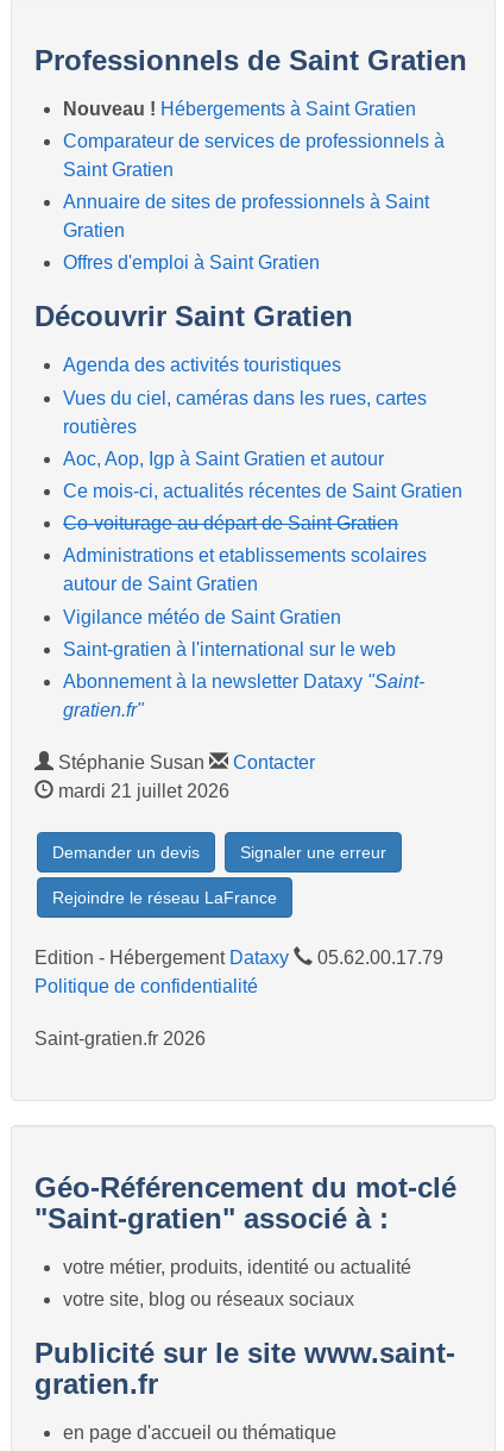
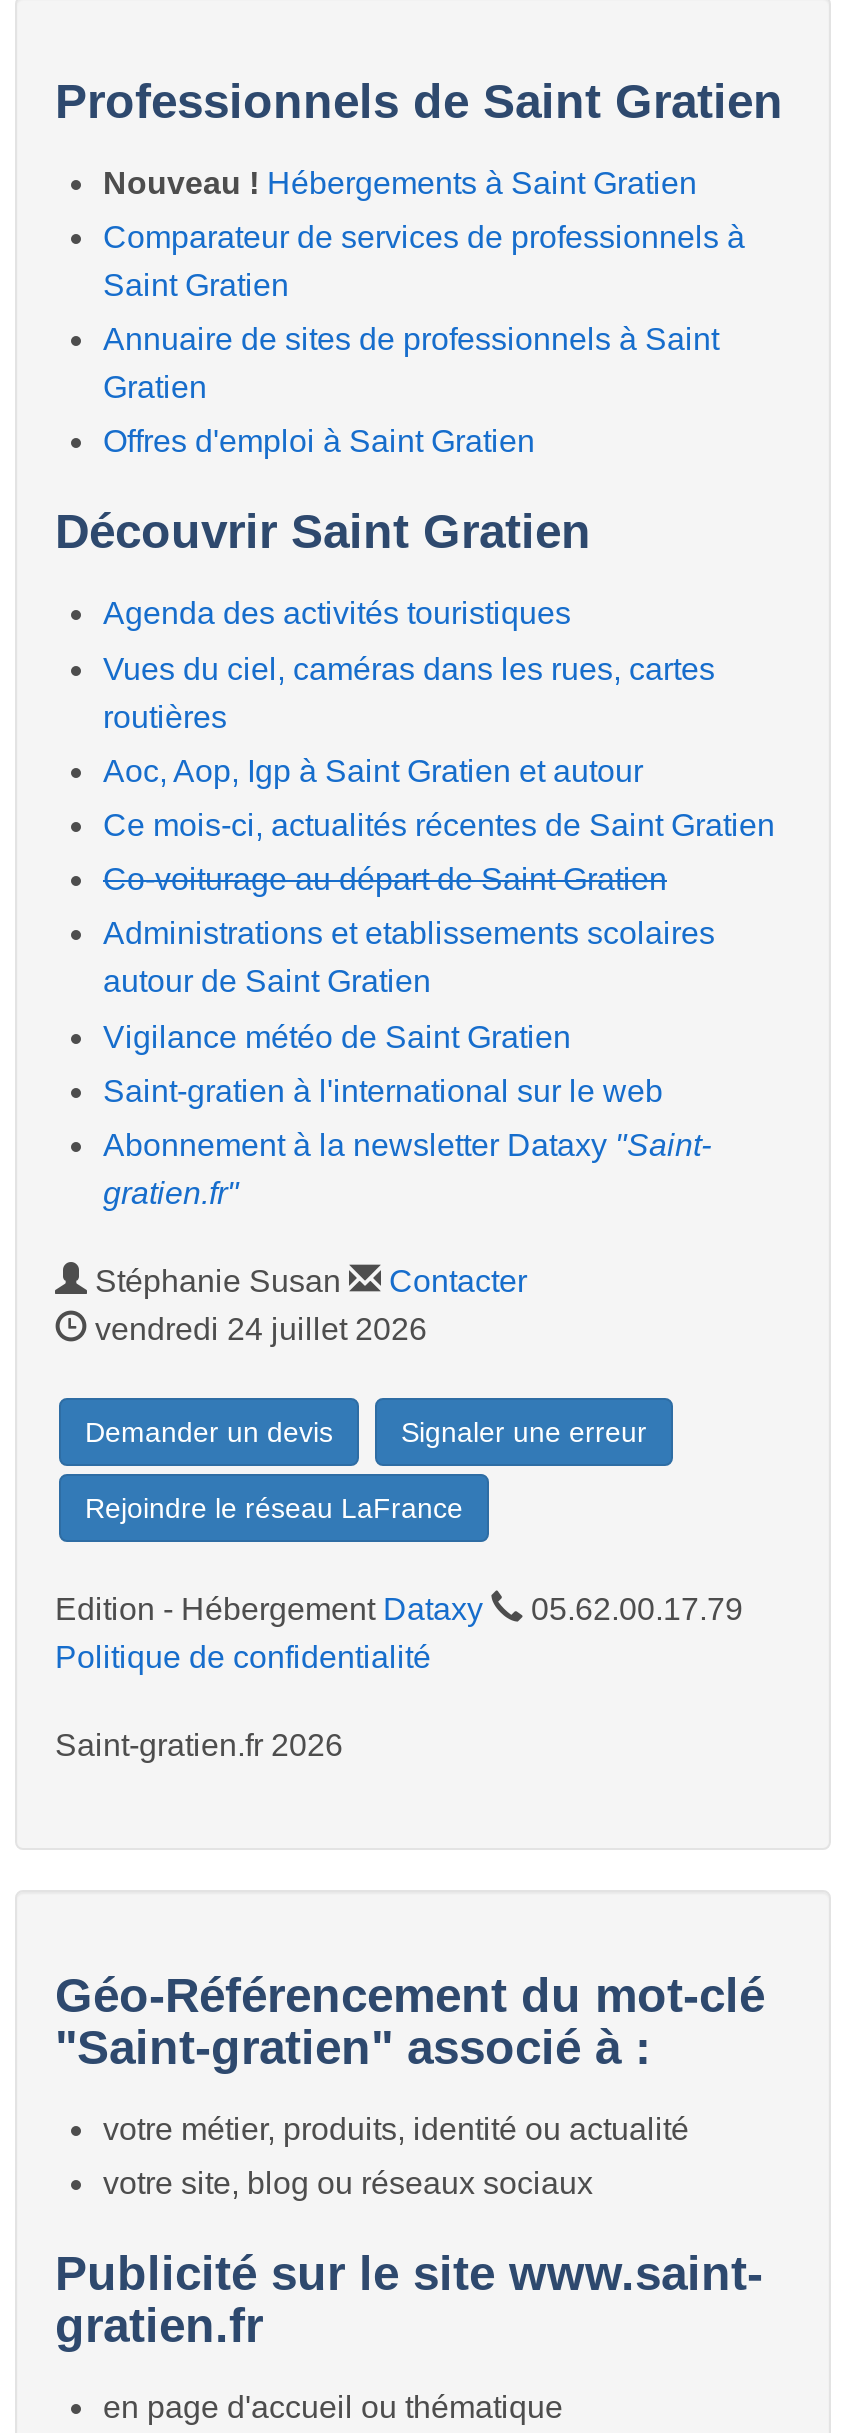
- mardi 21 juillet 2026
+ vendredi 24 juillet 2026
